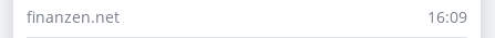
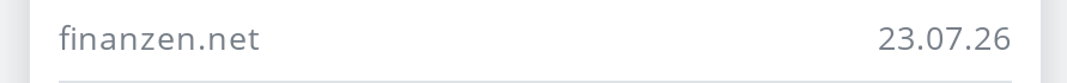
- 16:09
+ 23.07.26
